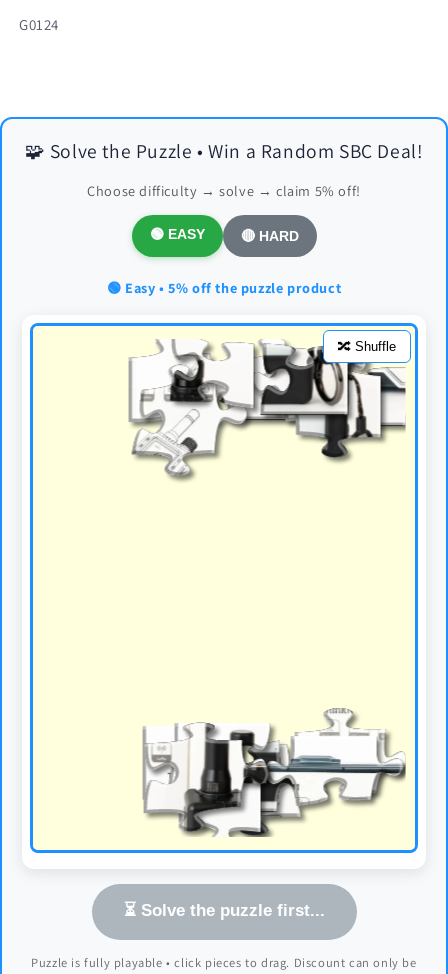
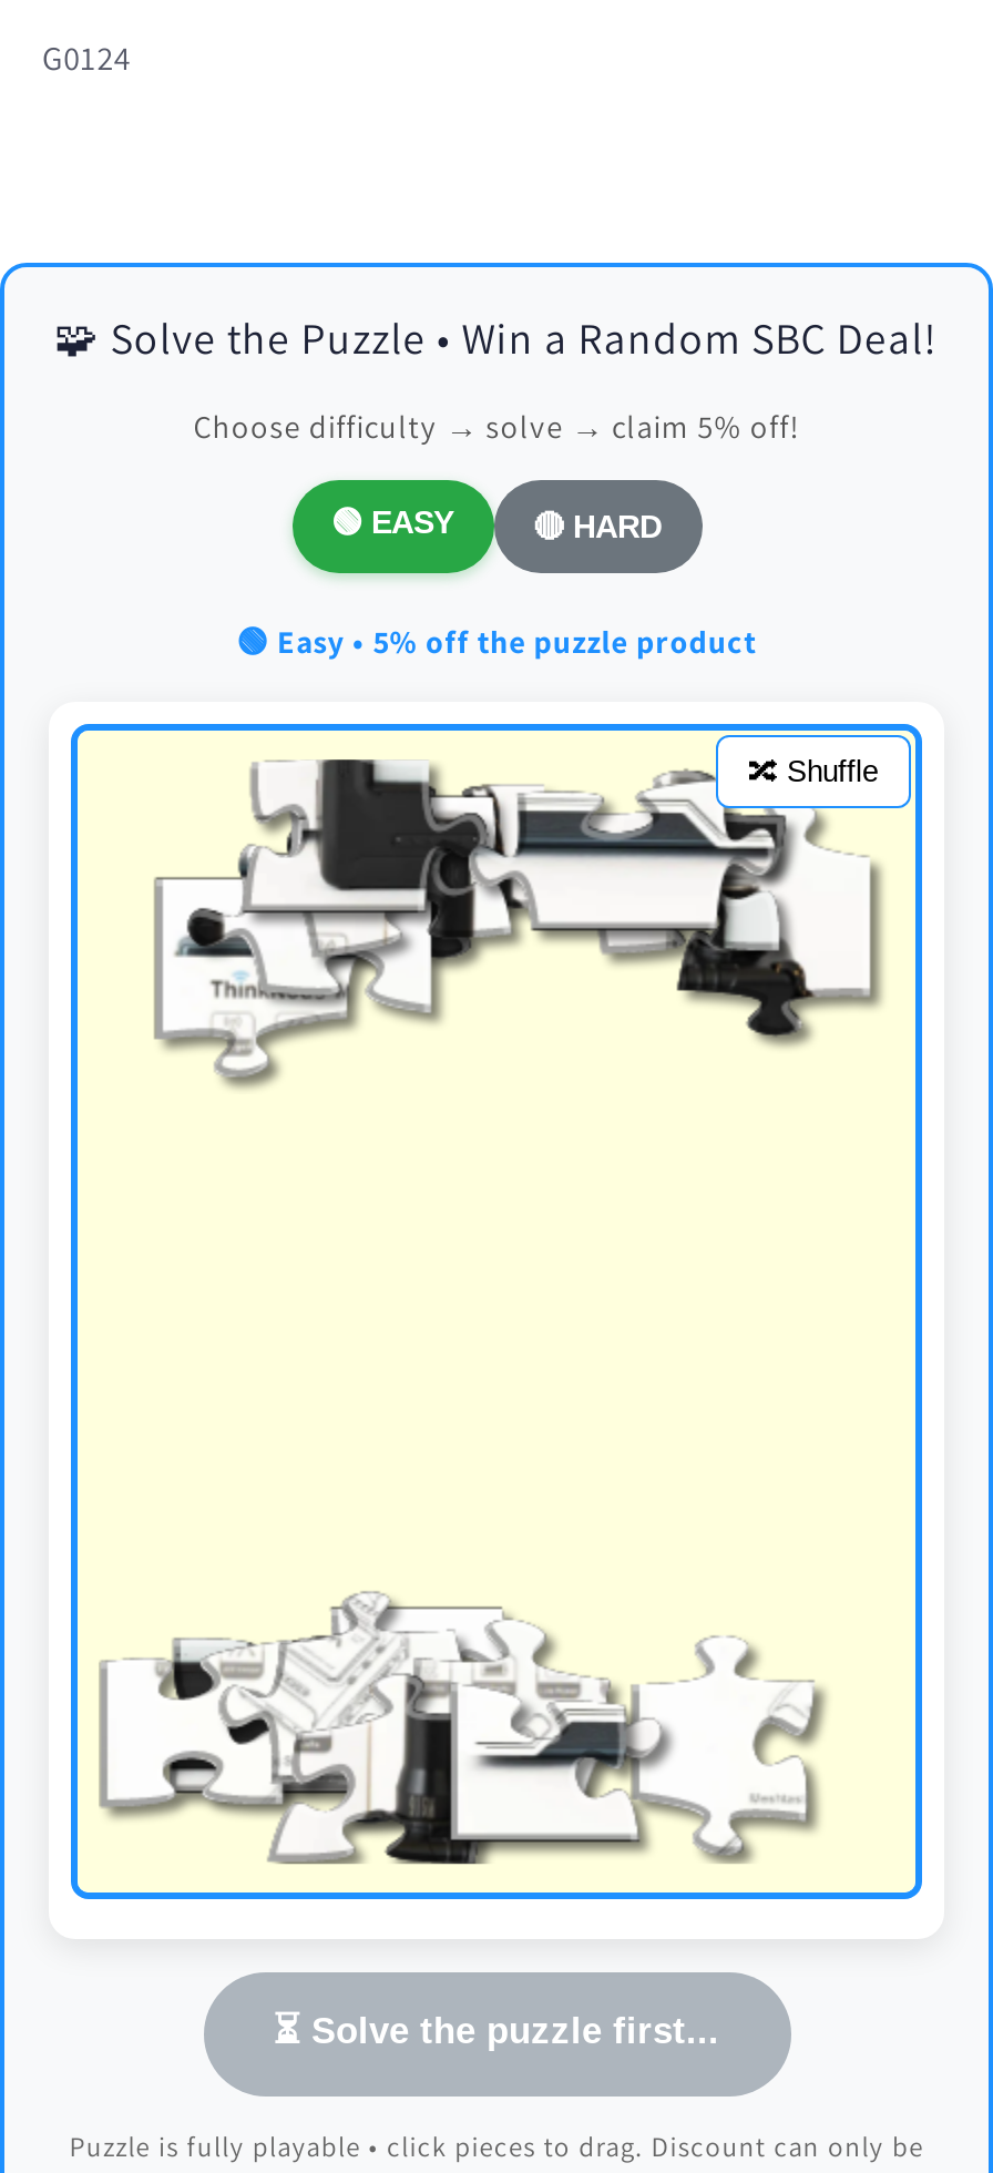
- [image]
+ [image]
